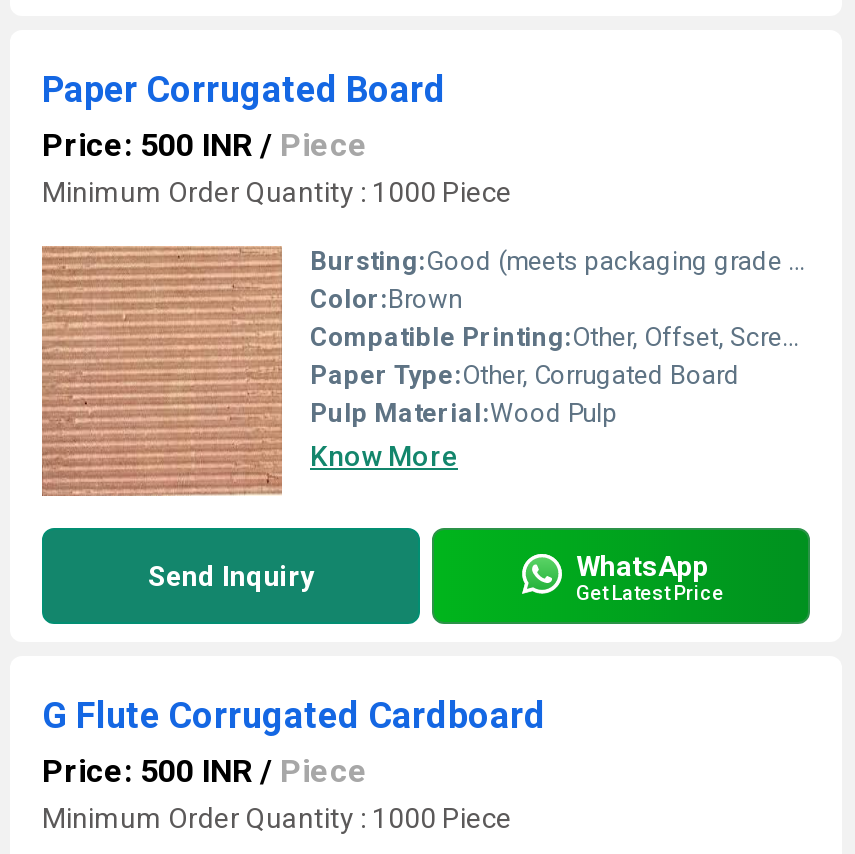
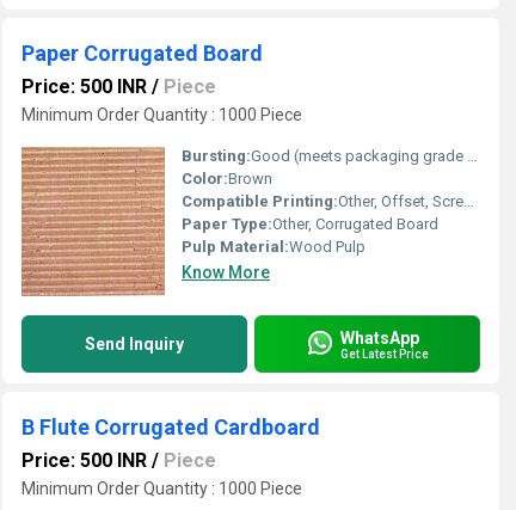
- G Flute Corrugated Cardboard
+ B Flute Corrugated Cardboard
